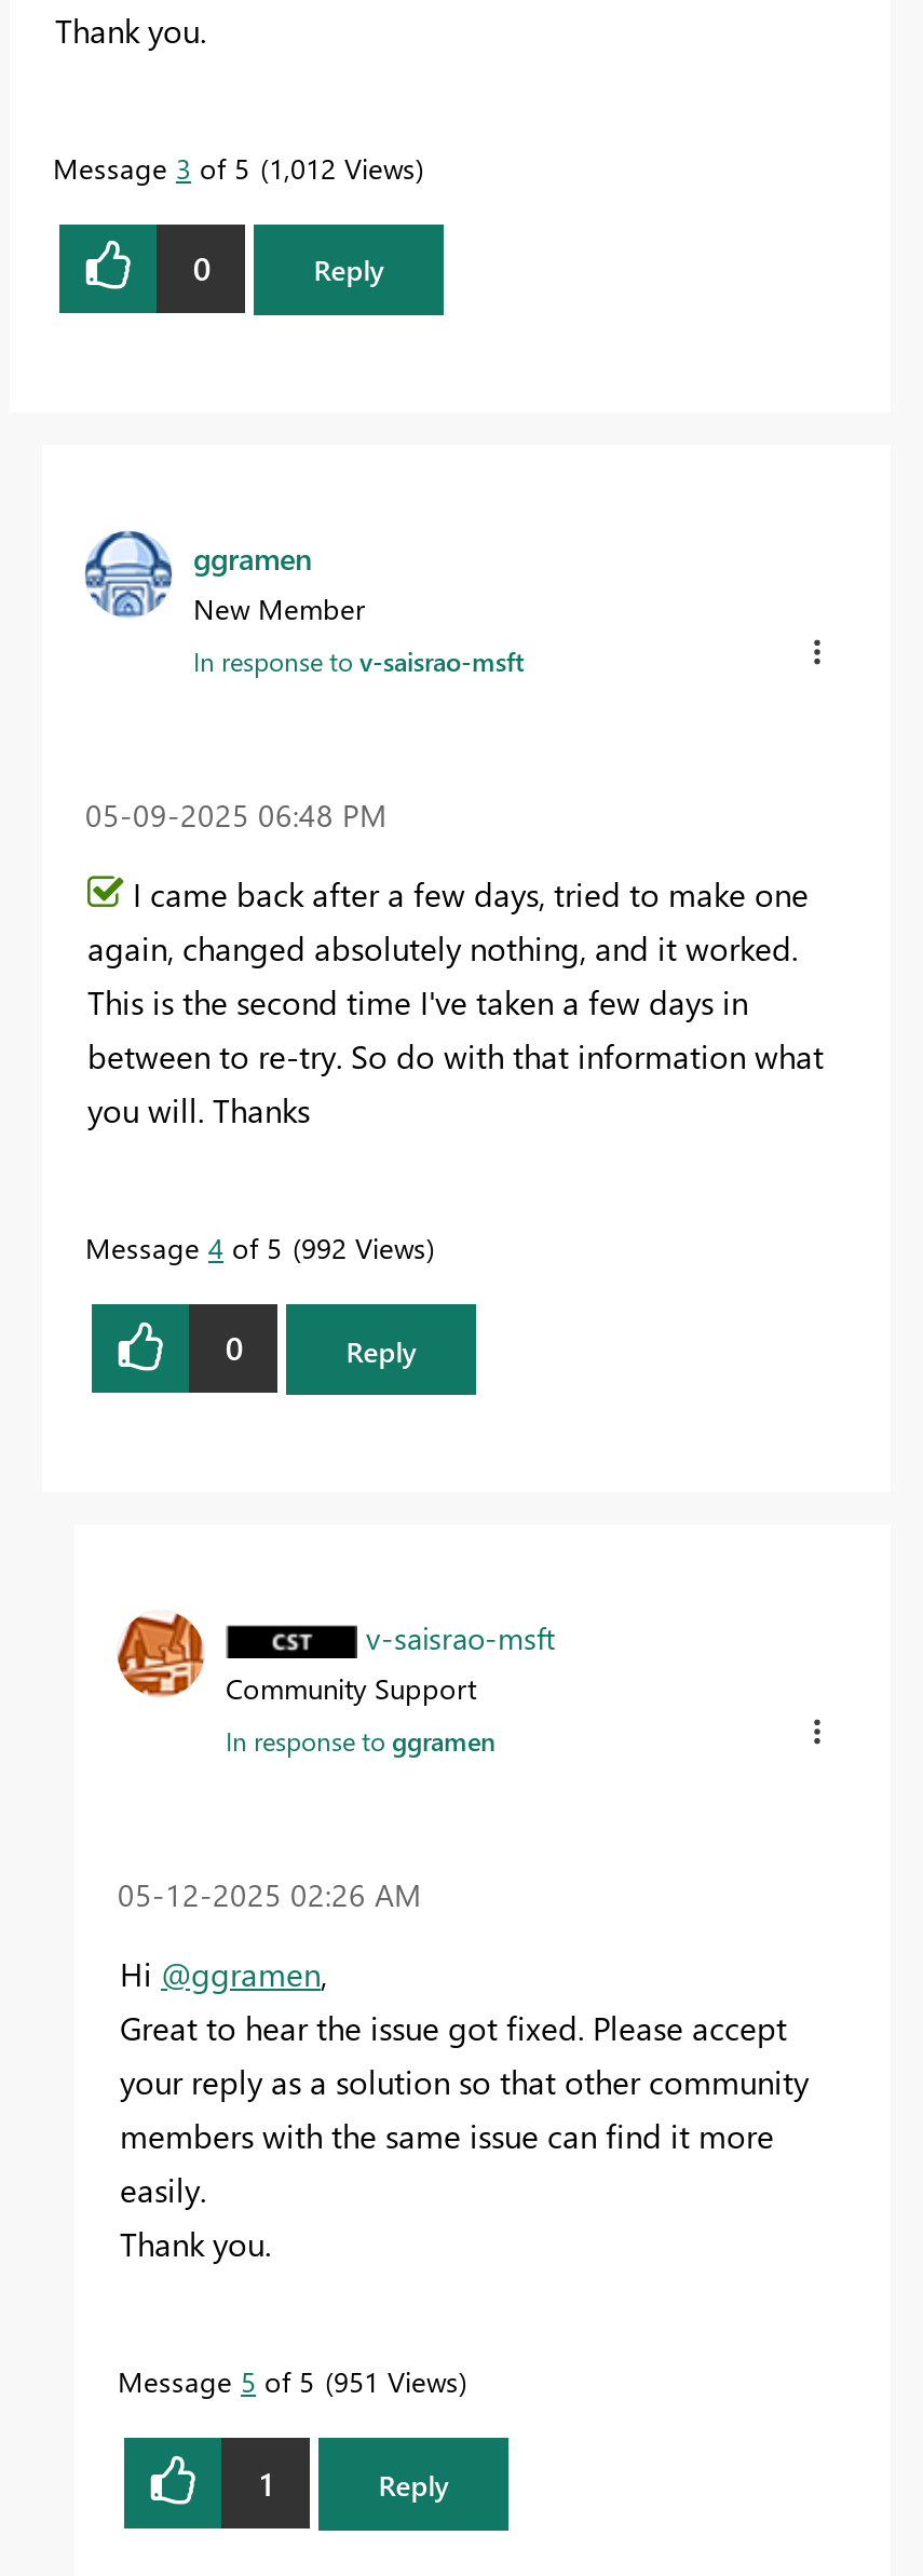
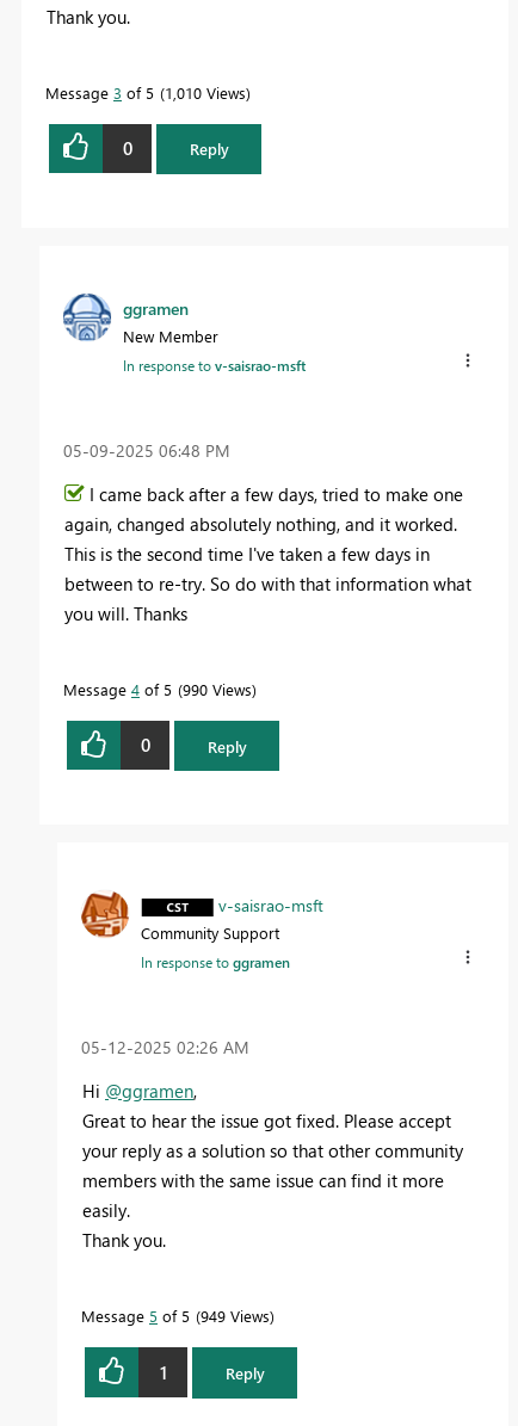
- Message 3 of 5 1,012 Views
+ Message 3 of 5 1,010 Views

- Message 4 of 5 992 Views
+ Message 4 of 5 990 Views

- Message 5 of 5 951 Views
+ Message 5 of 5 949 Views
